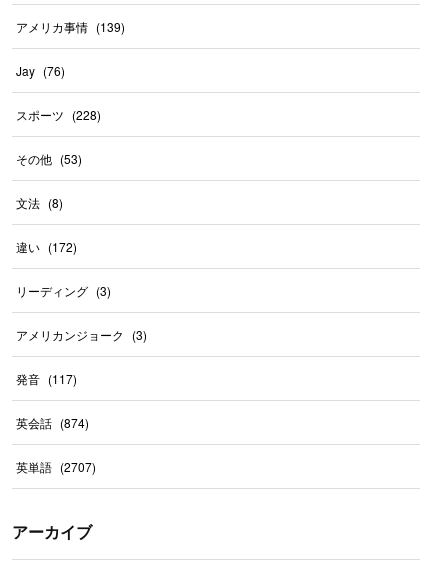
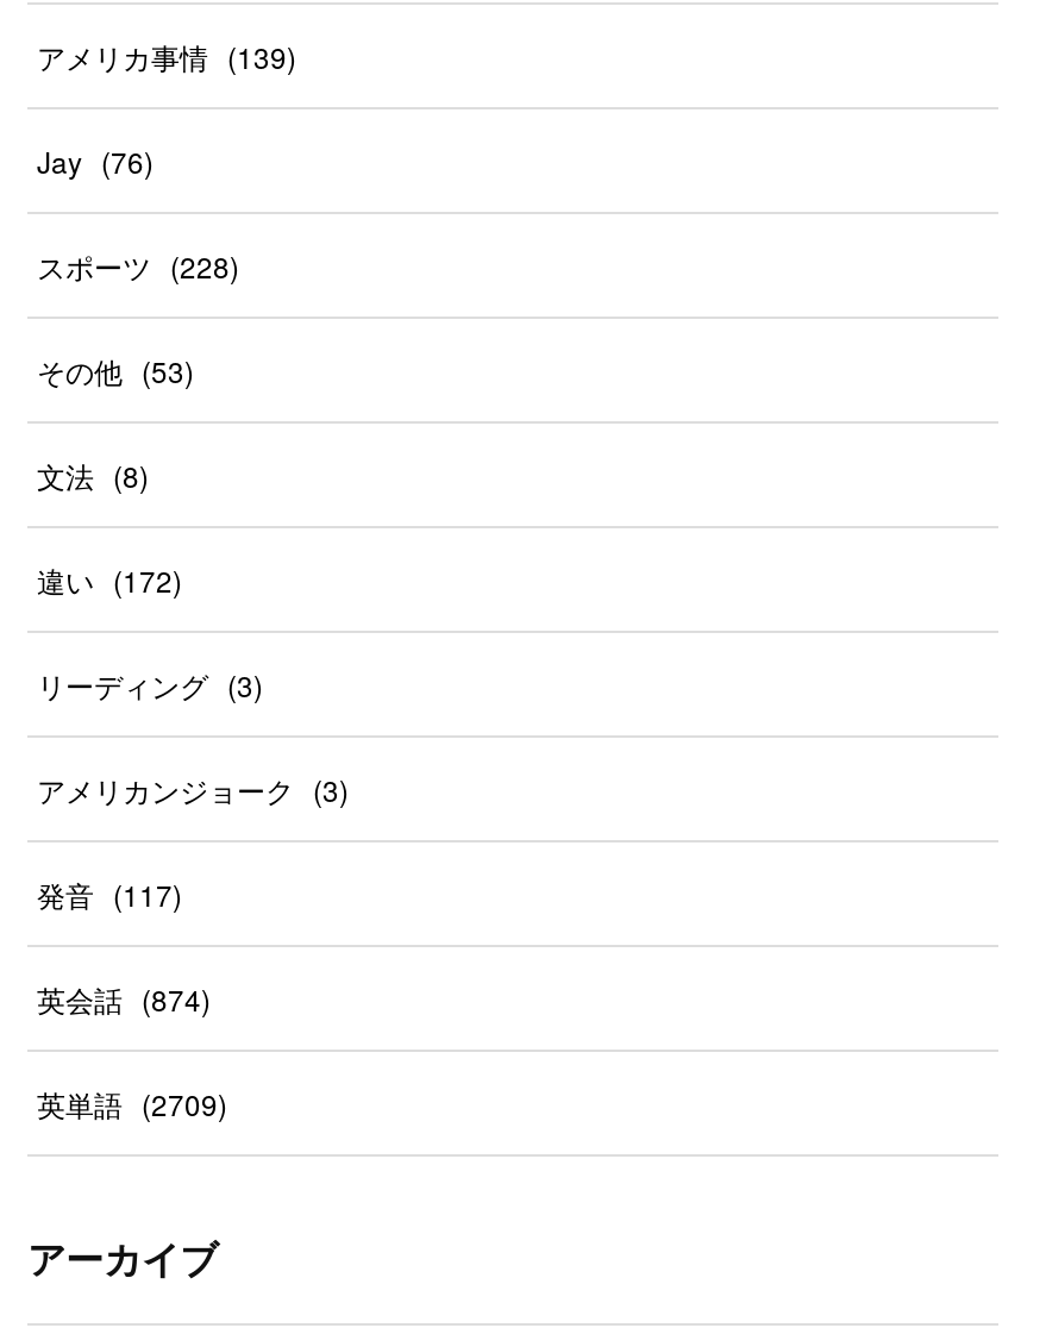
- 英単語 (2707)
+ 英単語 (2709)
